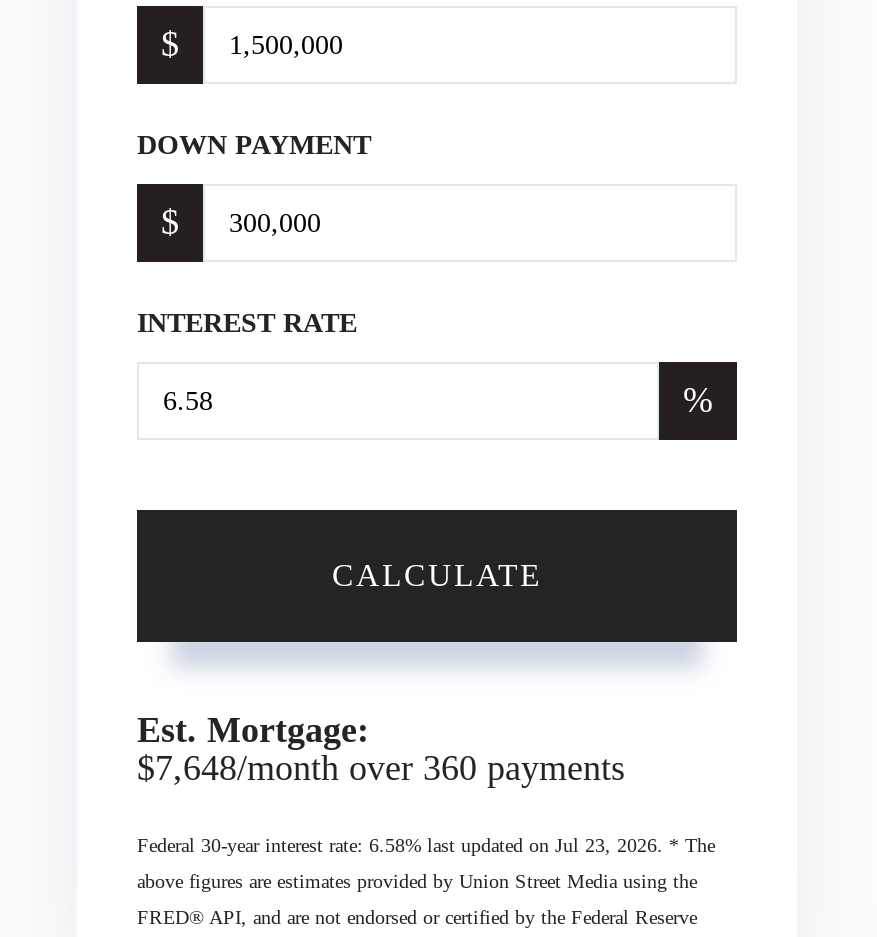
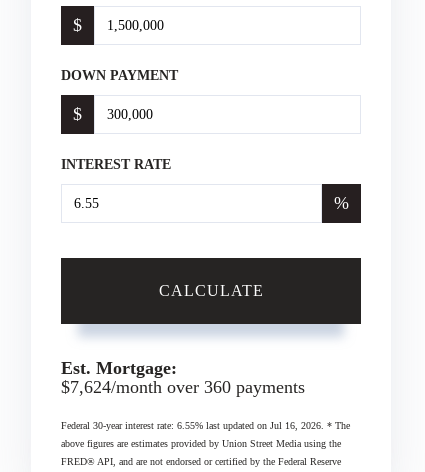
- $7,648/month over 360 payments
+ $7,624/month over 360 payments

- Federal 30-year interest rate: 6.58% last updated on Jul 23, 2026. * The
+ Federal 30-year interest rate: 6.55% last updated on Jul 16, 2026. * The
